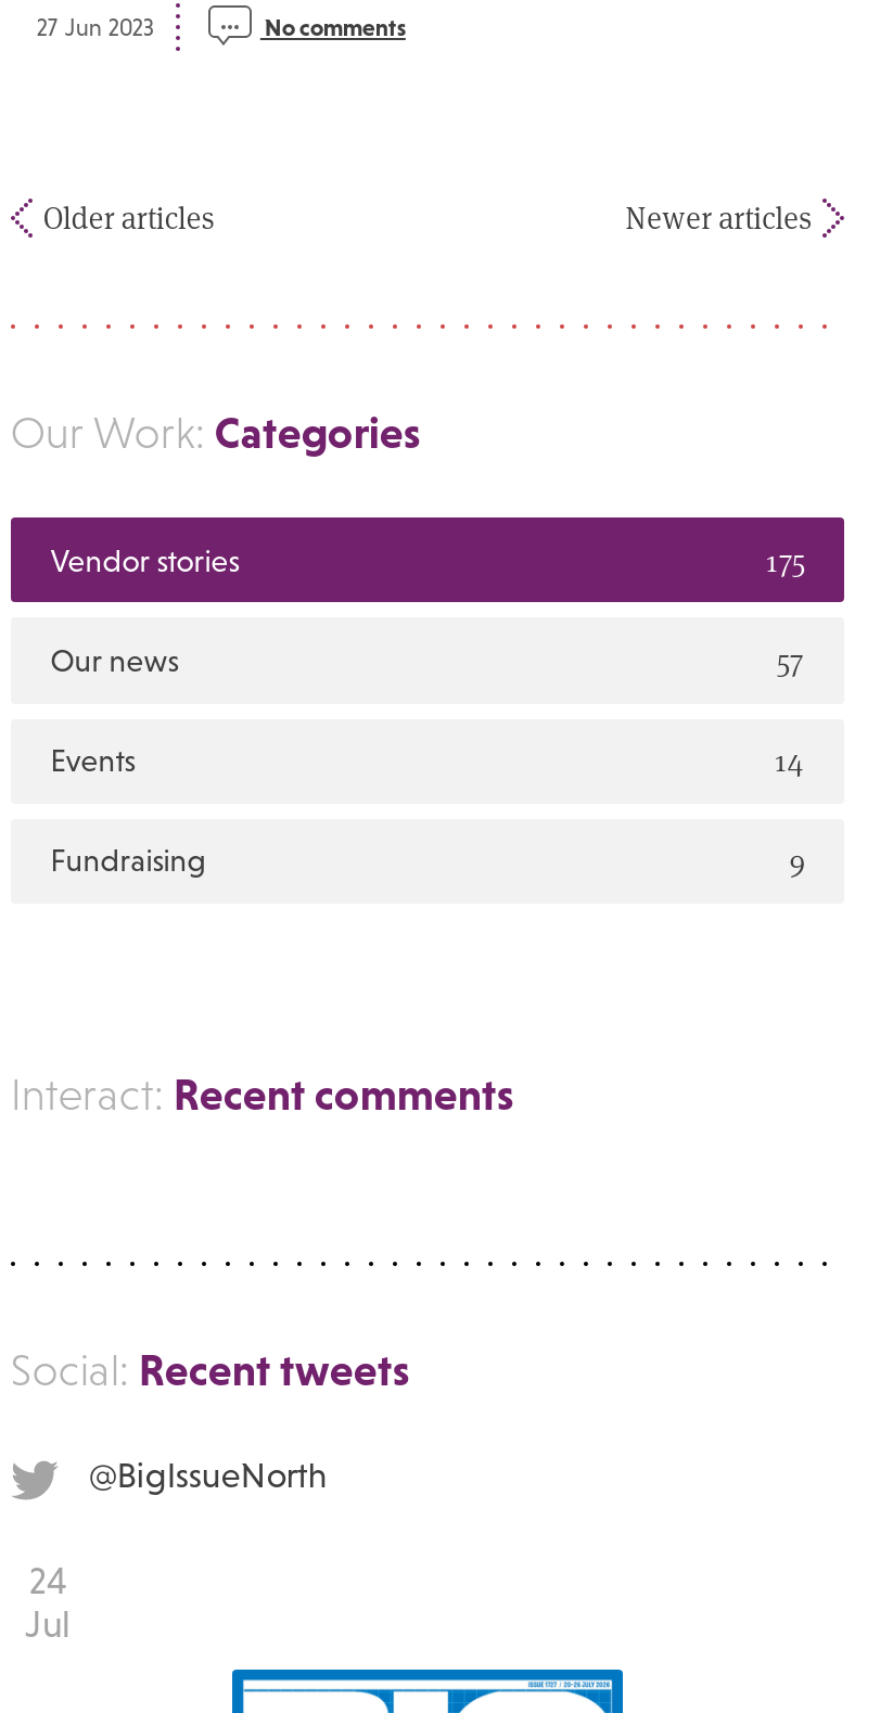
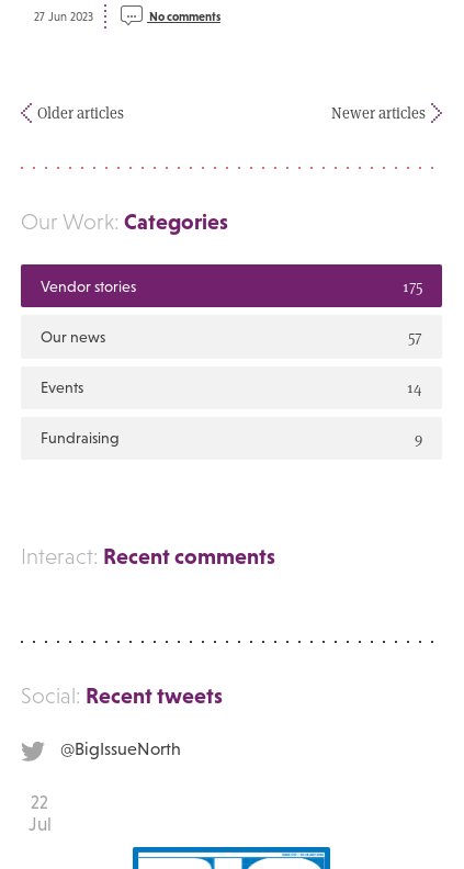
- 24
+ 22
